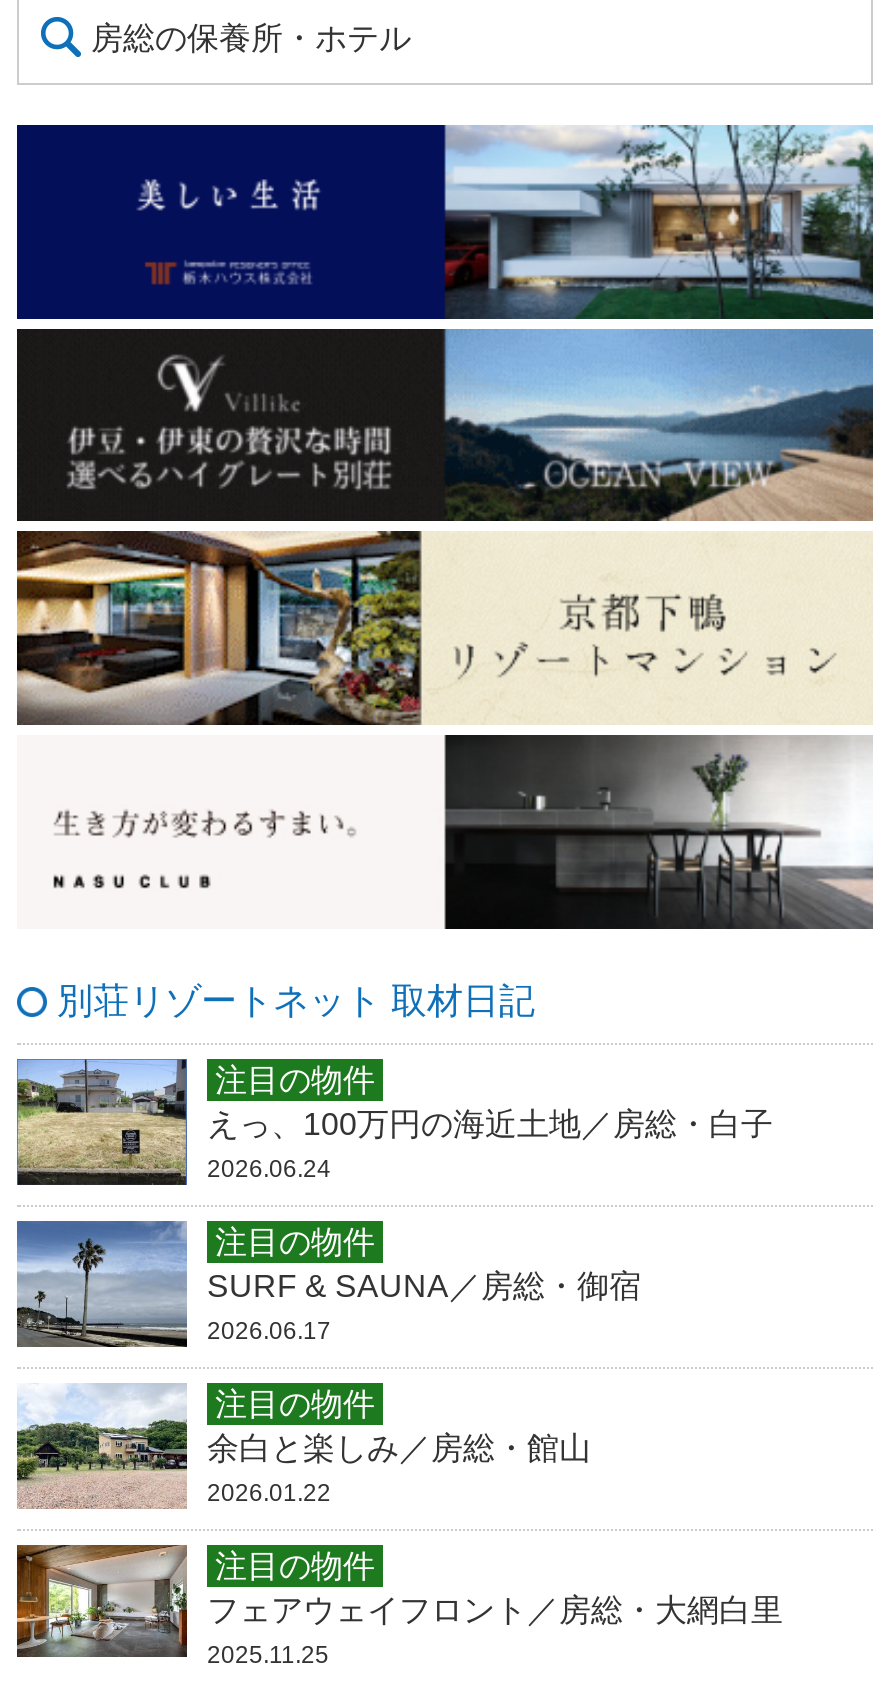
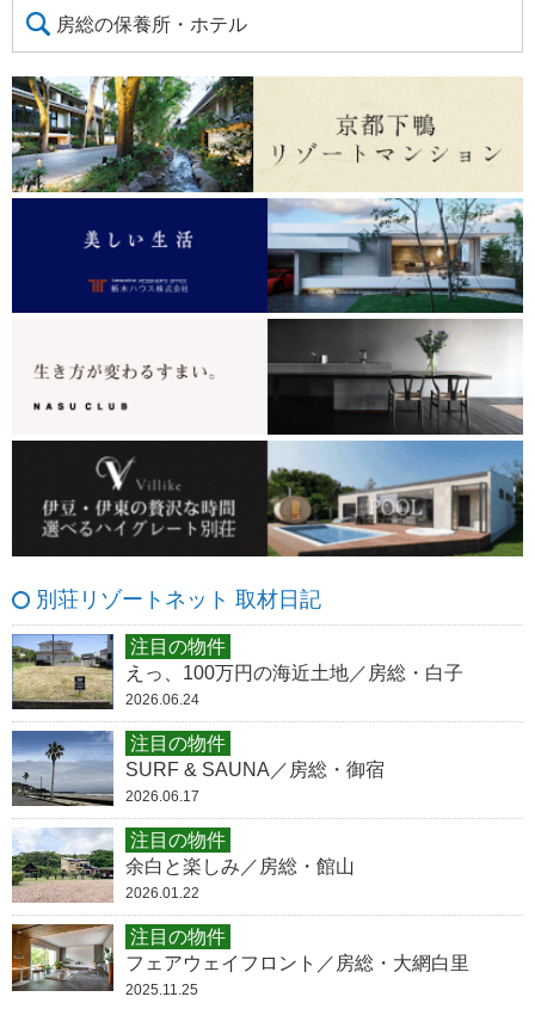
- [image]
+ [image]
